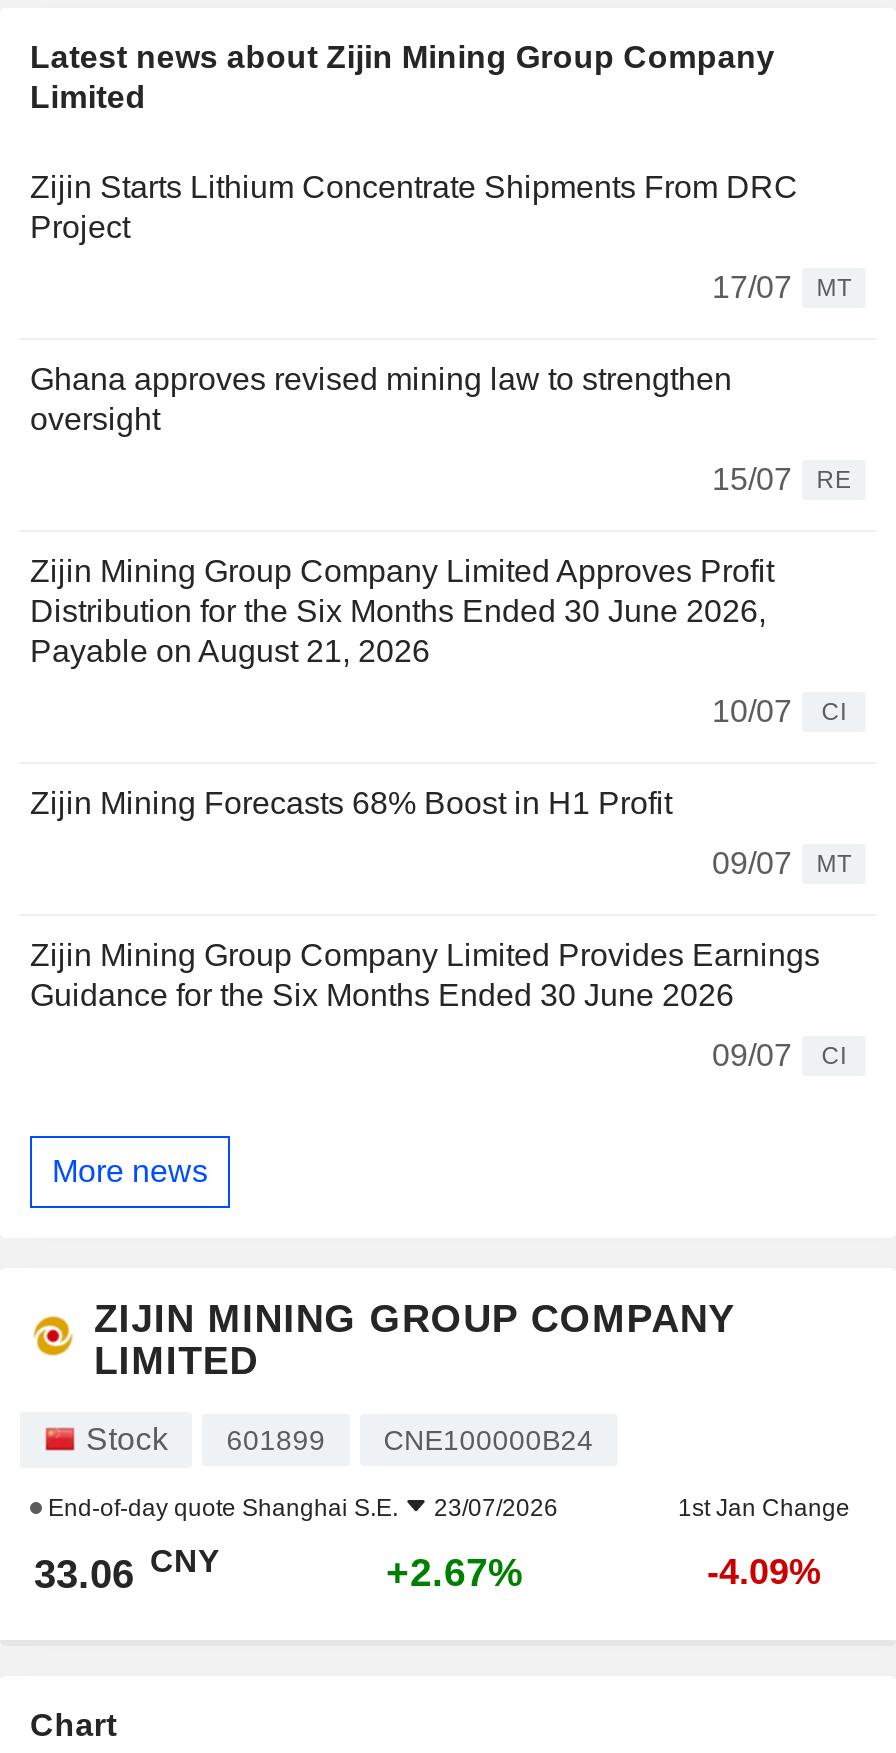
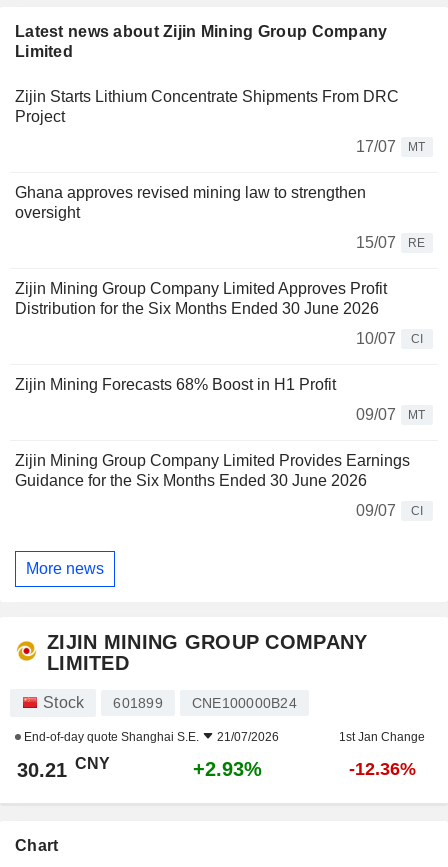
- Distribution for the Six Months Ended 30 June 2026,
- Payable on August 21, 2026
+ Distribution for the Six Months Ended 30 June 2026

- End-of-day quote Shanghai S.E. 23/07/2026
+ End-of-day quote Shanghai S.E. 21/07/2026

- 33.06 CNY
+ 30.21 CNY

- +2.67%
+ +2.93%

- -4.09%
+ -12.36%
